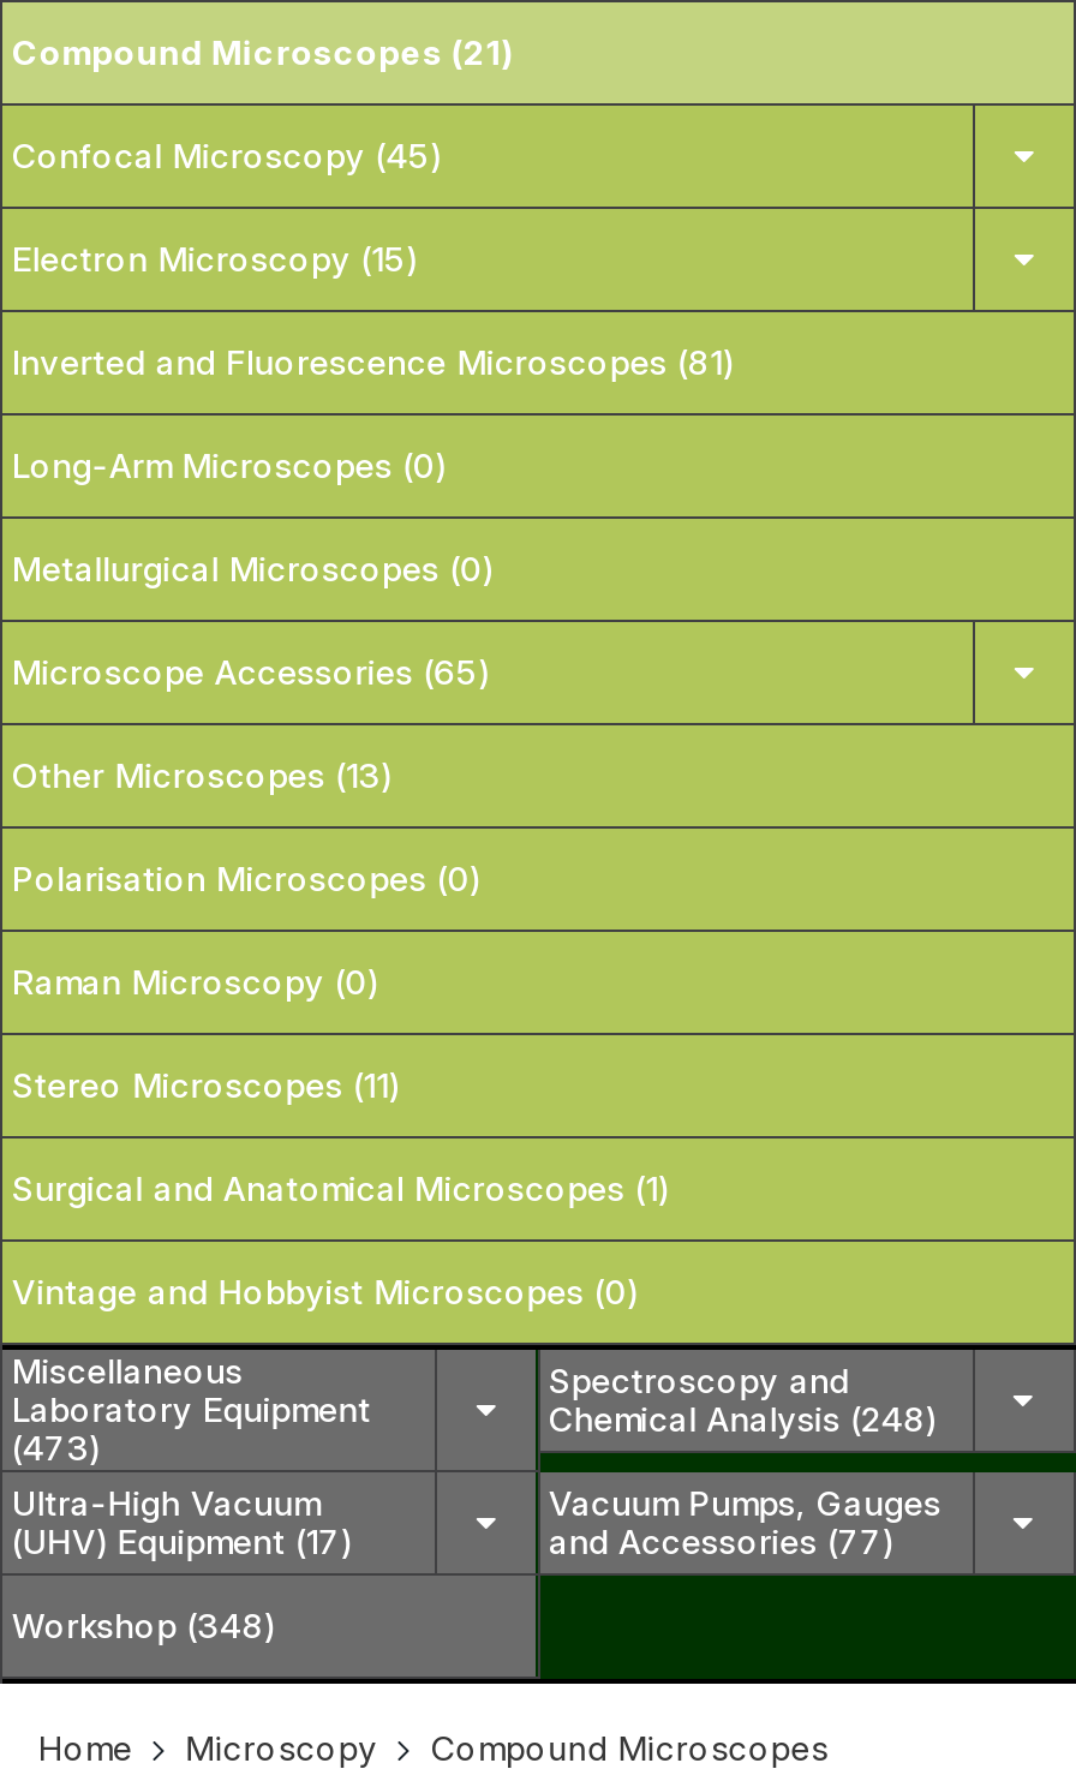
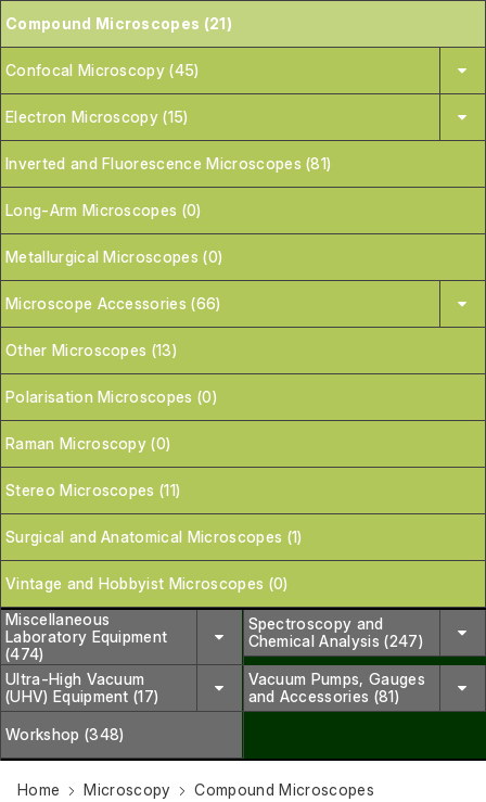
- Microscope Accessories (65)
+ Microscope Accessories (66)

- Chemical Analysis (248)
+ Chemical Analysis (247)

- (473)
+ (474)

- and Accessories (77)
+ and Accessories (81)
